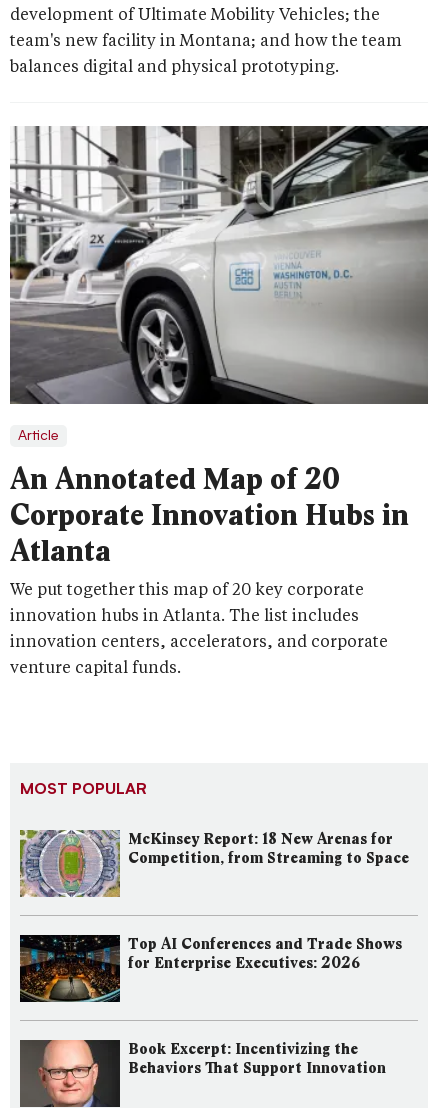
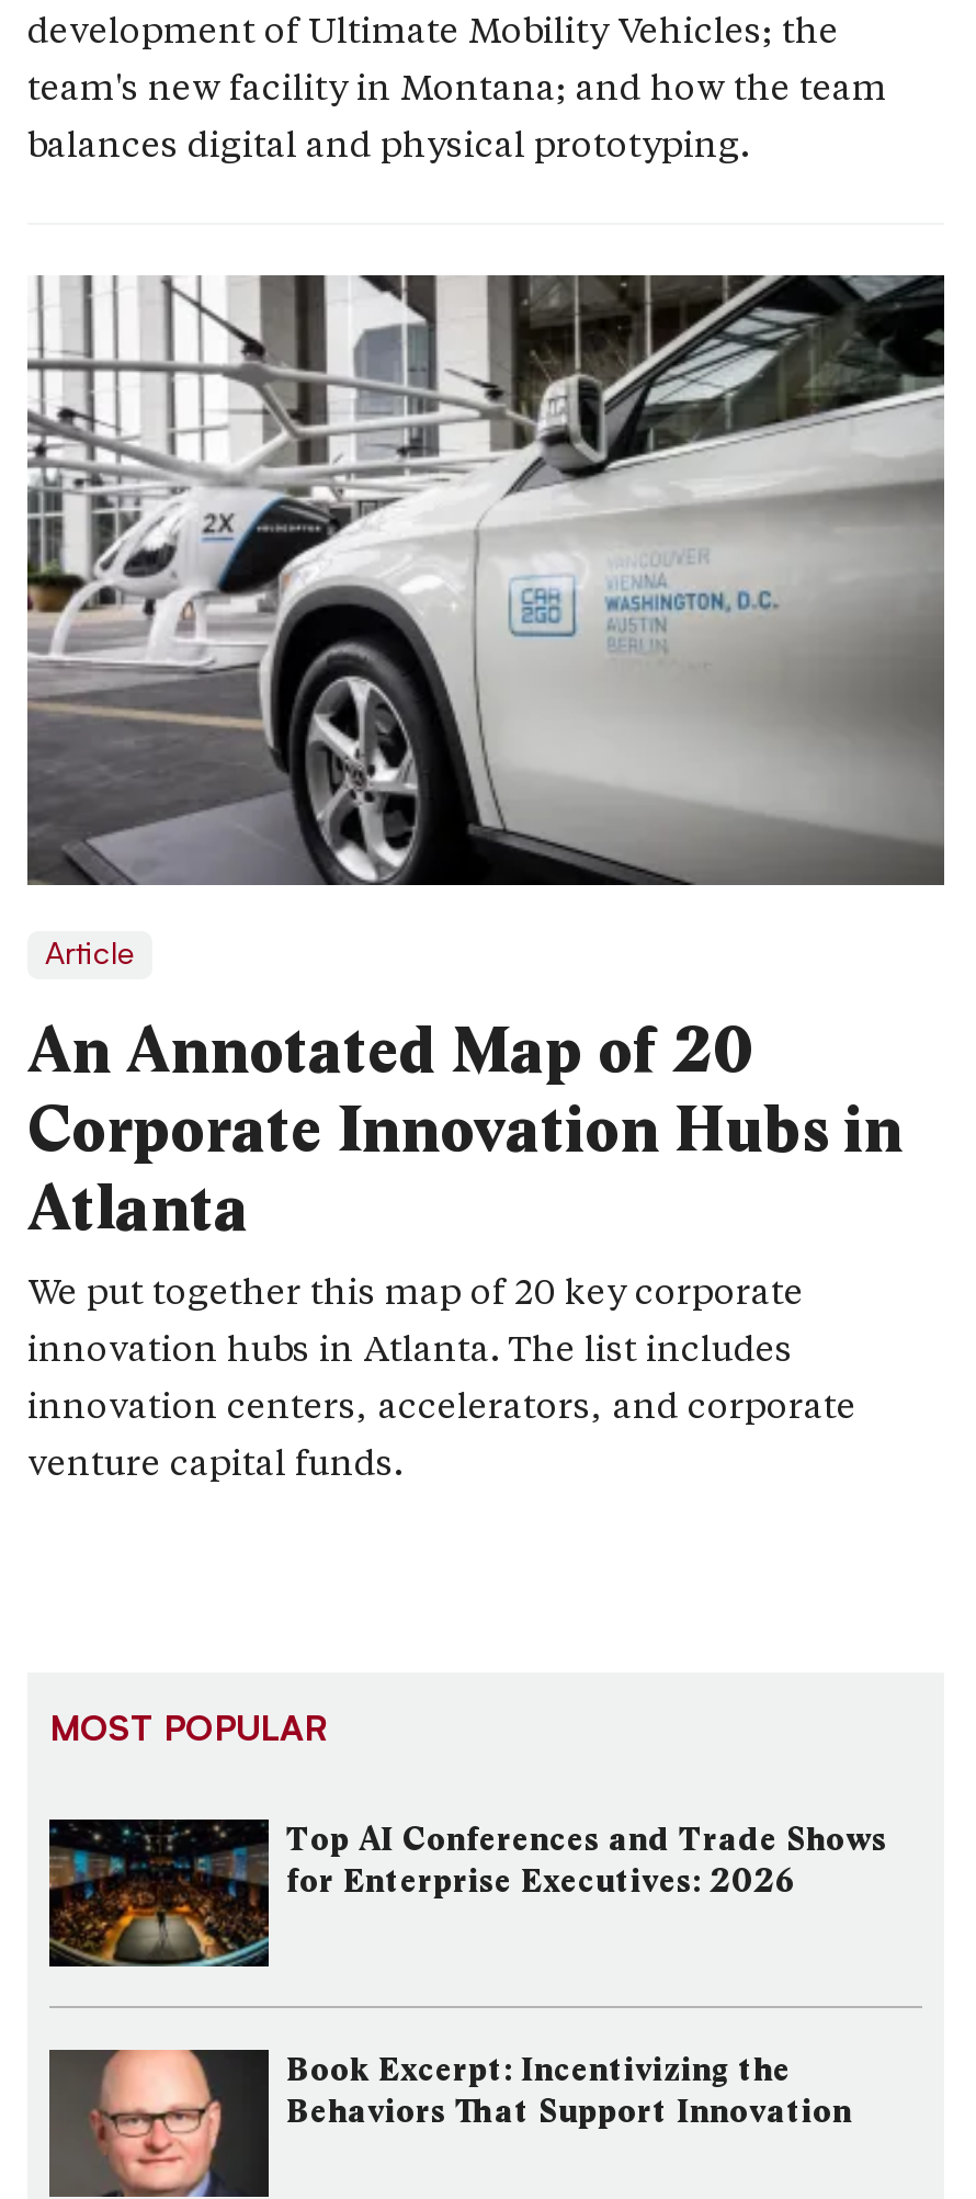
- [image]
- McKinsey Report: 18 New Arenas for
- Competition, from Streaming to Space
